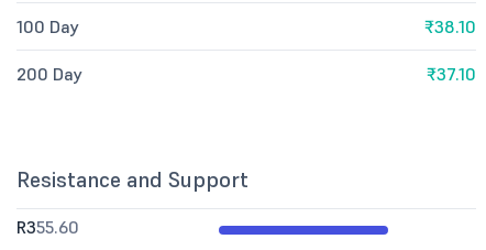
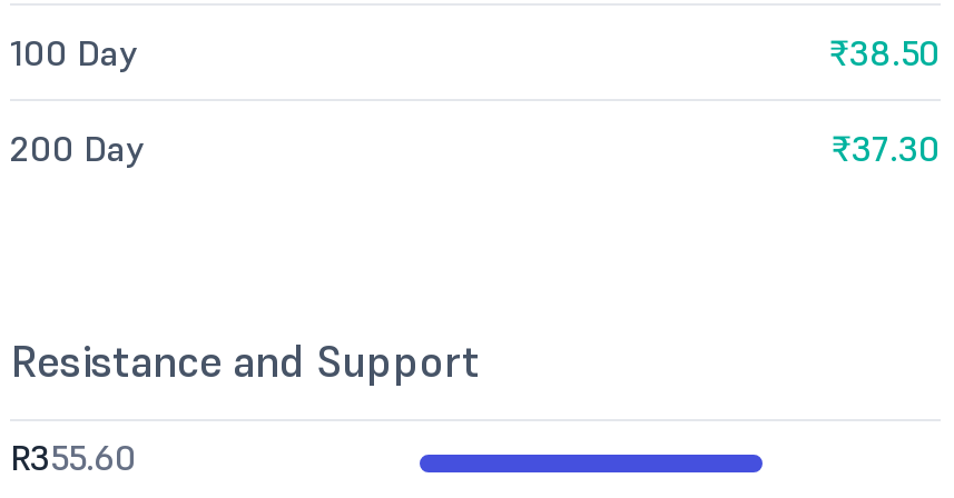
- ₹38.10
+ ₹38.50

- ₹37.10
+ ₹37.30
